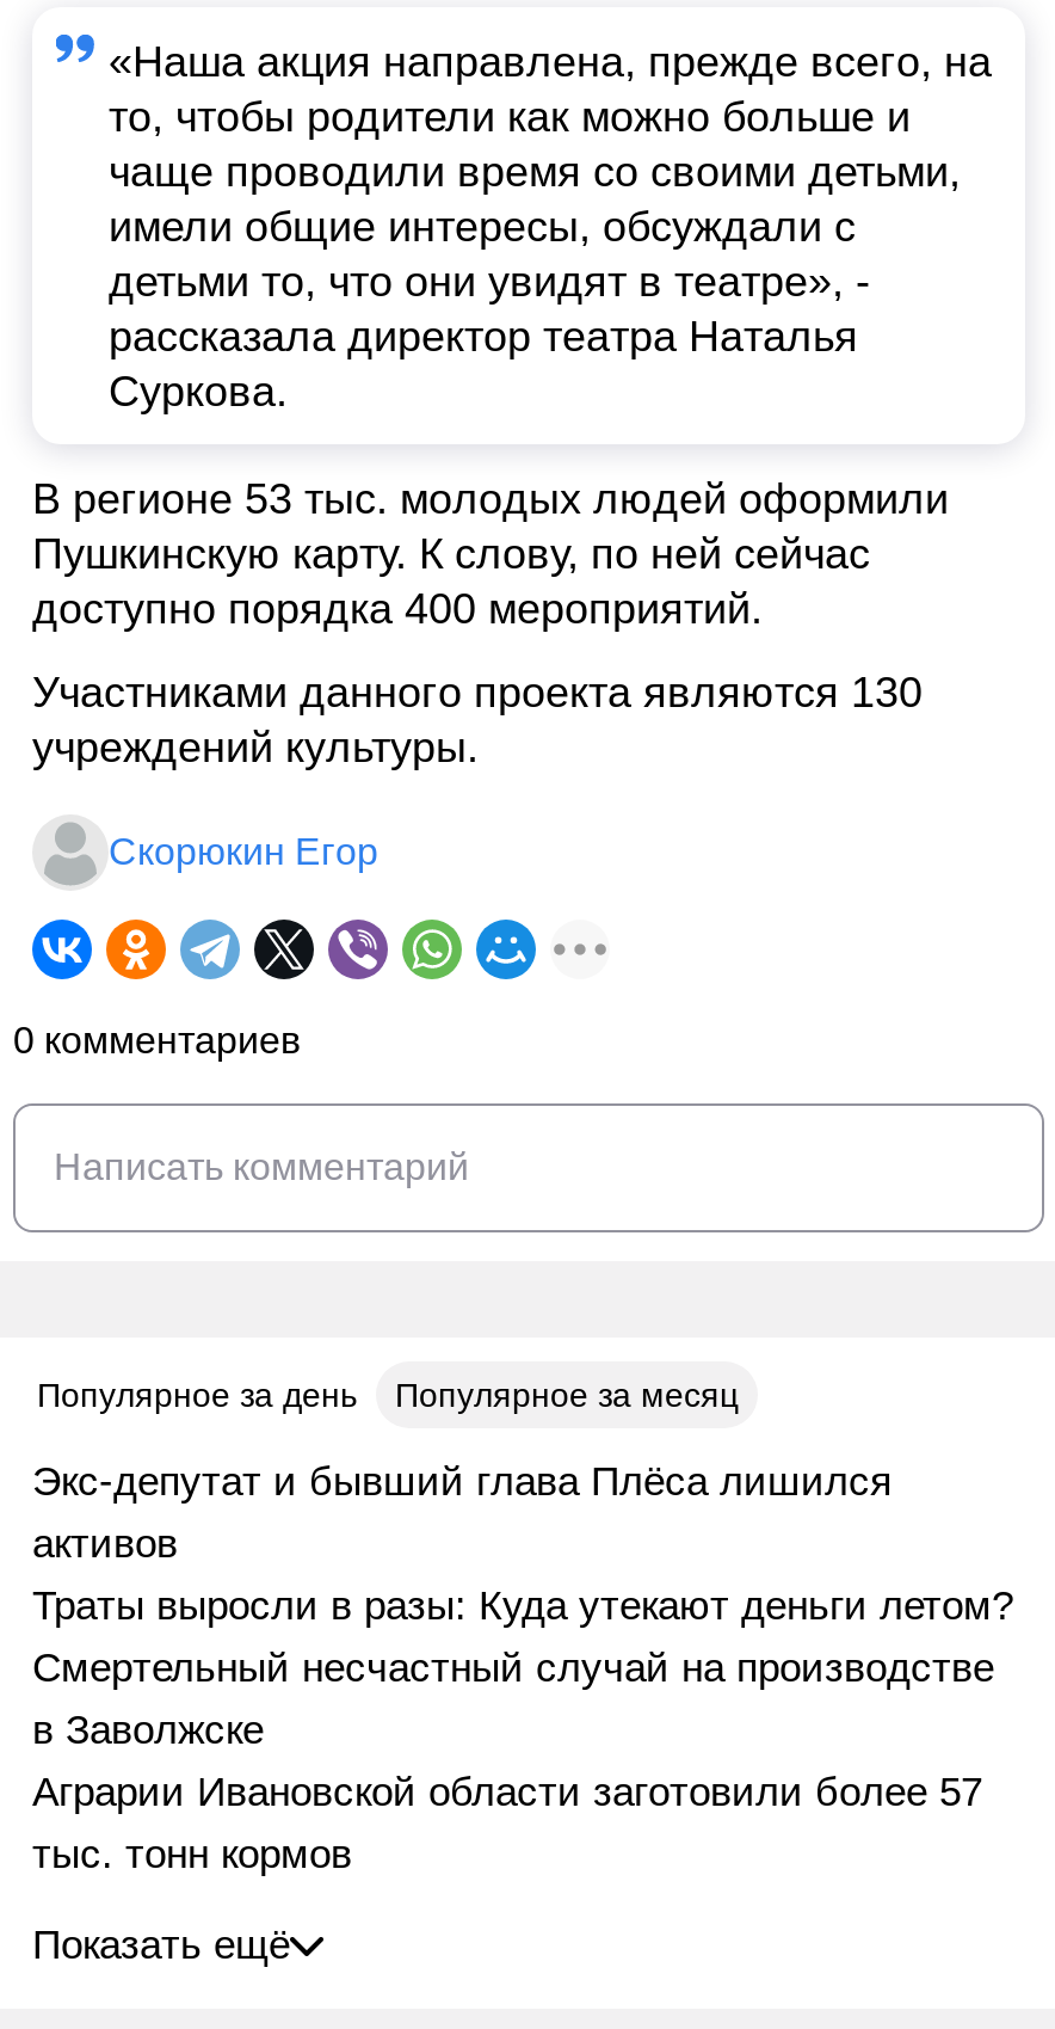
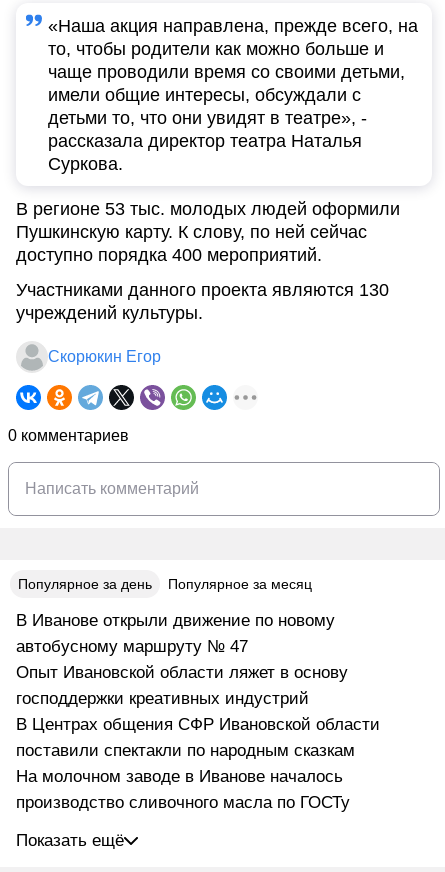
- Экс-депутат и бывший глава Плёса лишился
- активов
- Траты выросли в разы: Куда утекают деньги летом?
- Смертельный несчастный случай на производстве
- в Заволжске
- Аграрии Ивановской области заготовили более 57
- тыс. тонн кормов
+ В Иванове открыли движение по новому
+ автобусному маршруту № 47
+ Опыт Ивановской области ляжет в основу
+ господдержки креативных индустрий
+ В Центрах общения СФР Ивановской области
+ поставили спектакли по народным сказкам
+ На молочном заводе в Иванове началось
+ производство сливочного масла по ГОСТу
